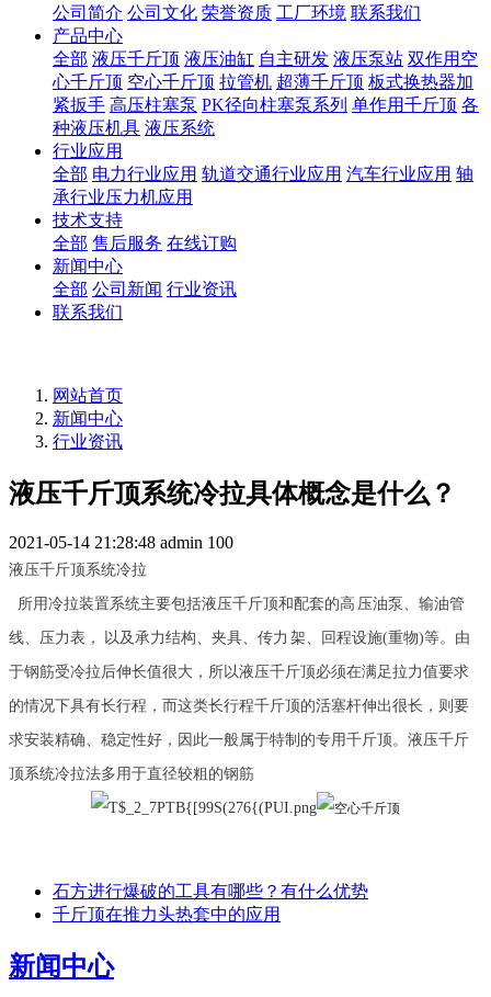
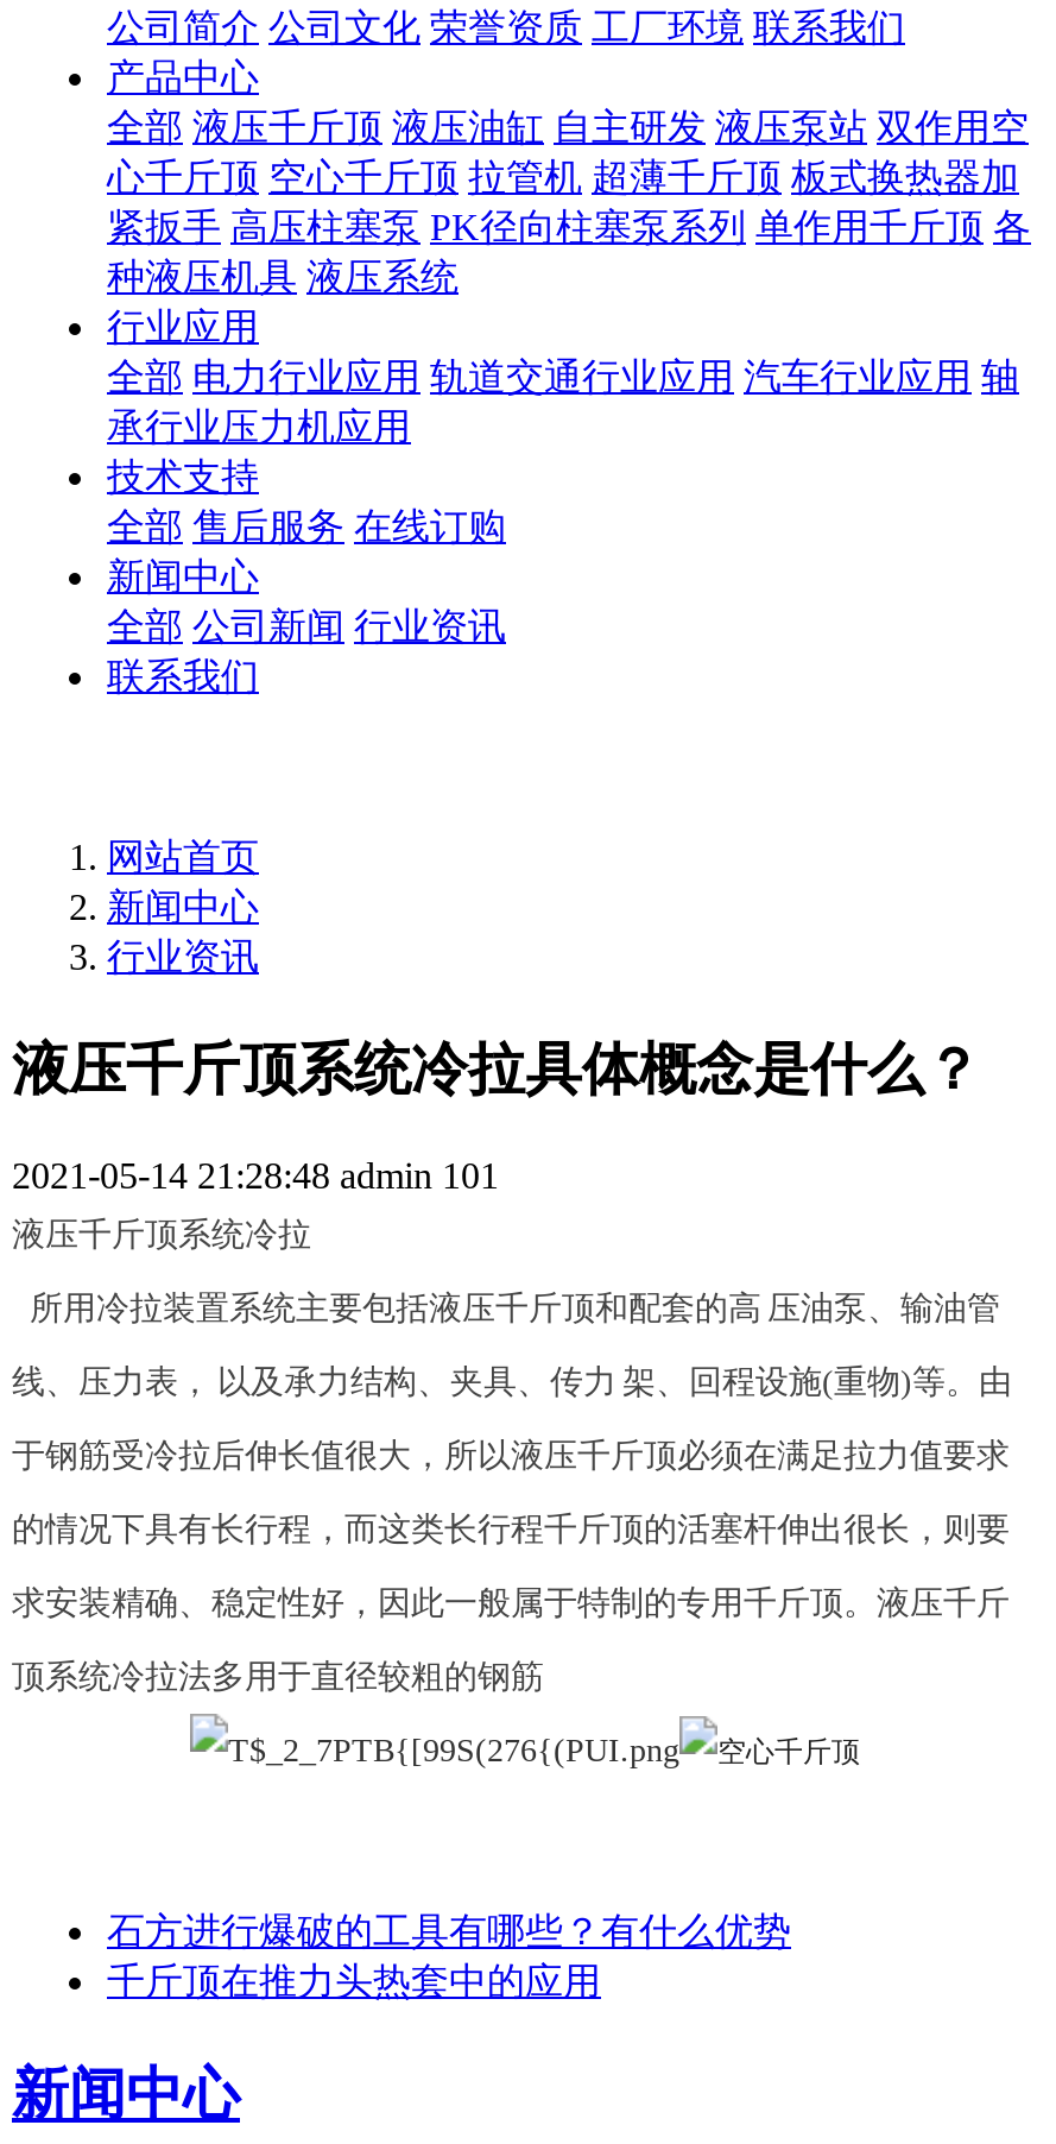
- 2021-05-14 21:28:48 admin 100
+ 2021-05-14 21:28:48 admin 101
